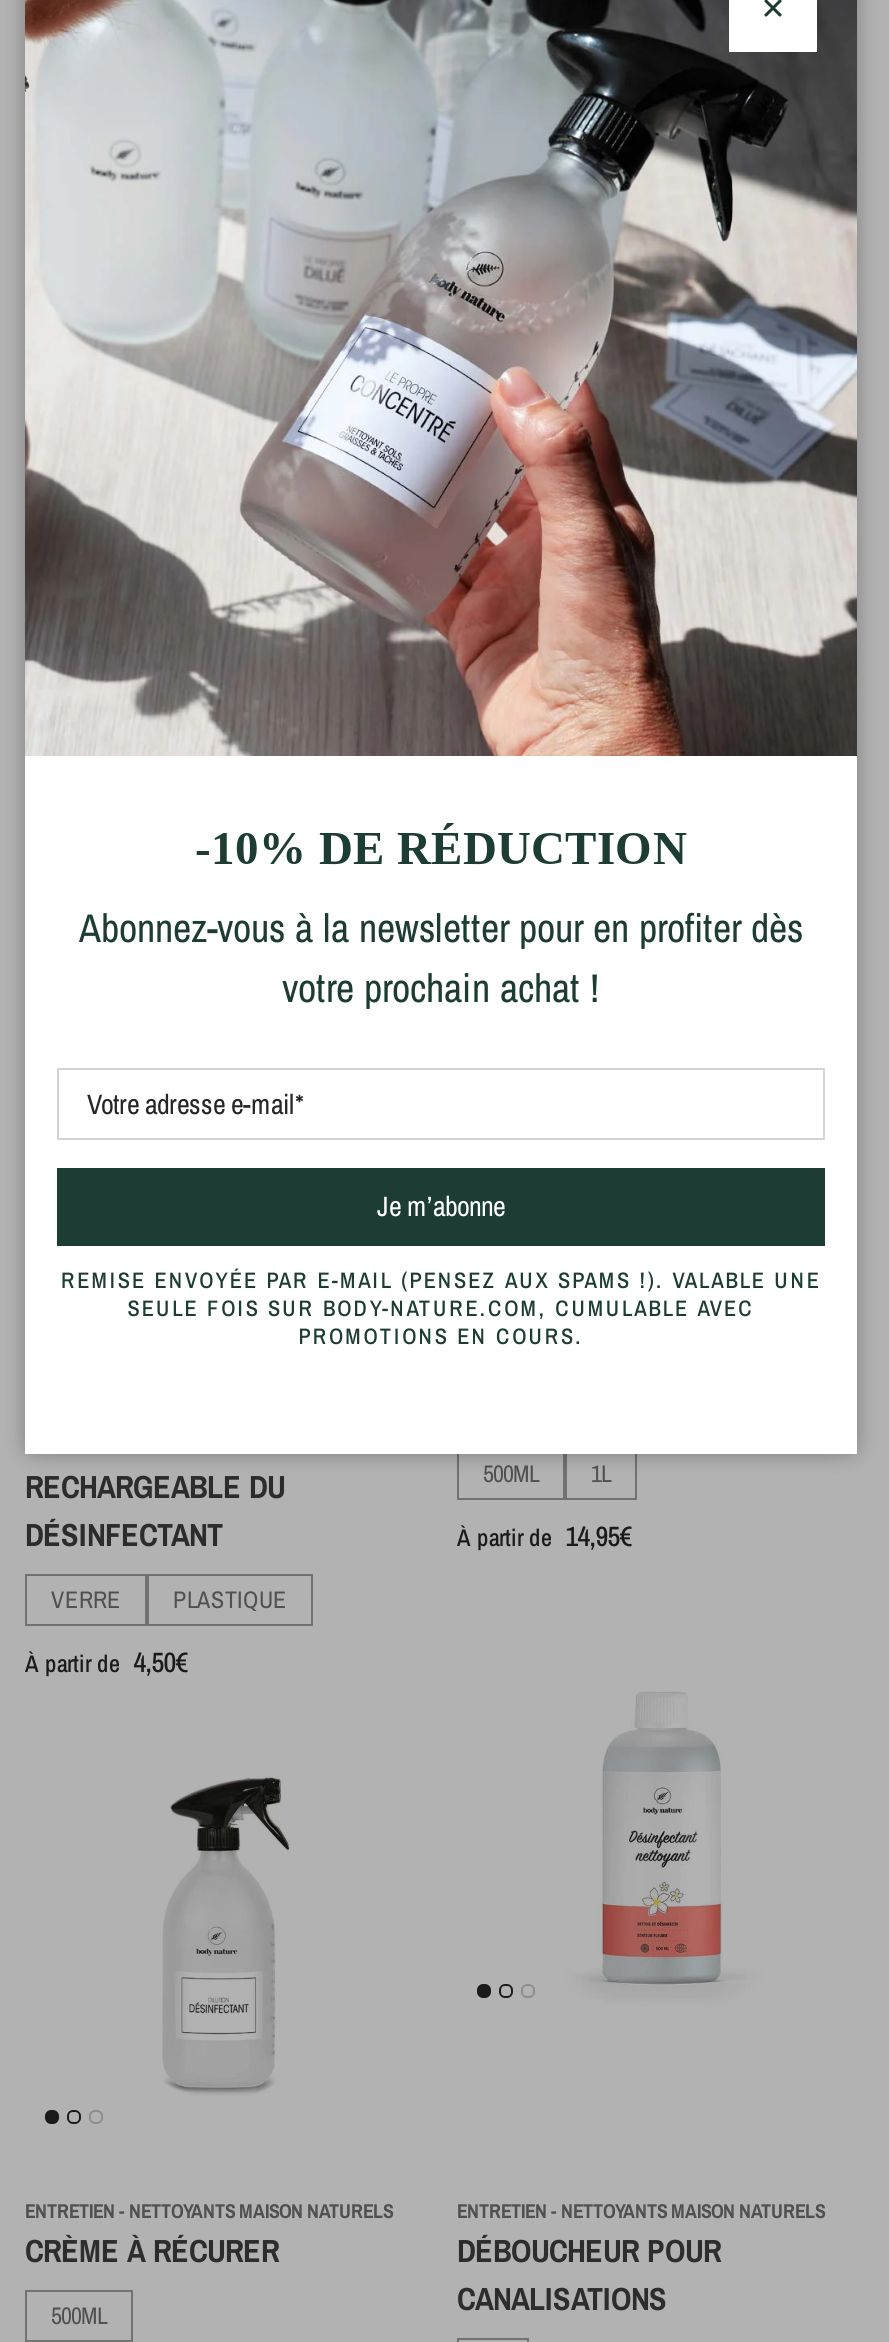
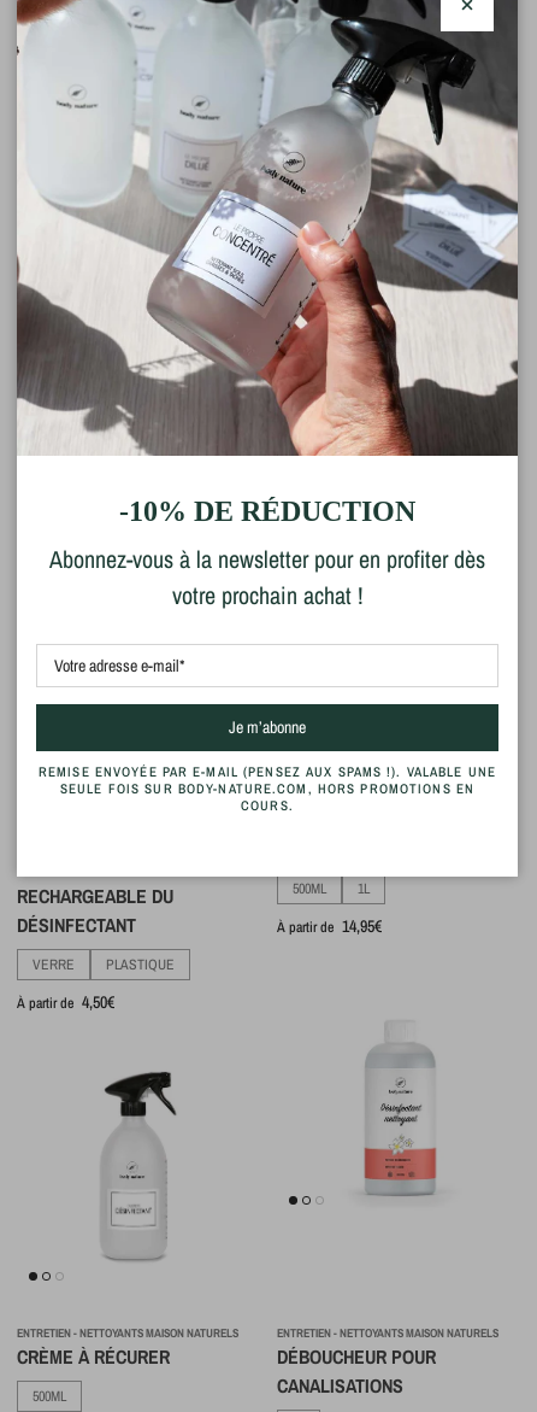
- SEULE FOIS SUR BODY-NATURE.COM, CUMULABLE AVEC
- PROMOTIONS EN COURS.
+ SEULE FOIS SUR BODY-NATURE.COM, HORS PROMOTIONS EN
+ COURS.
